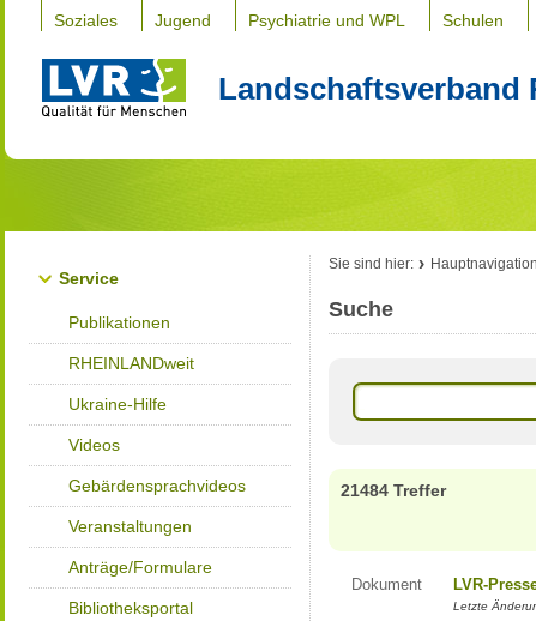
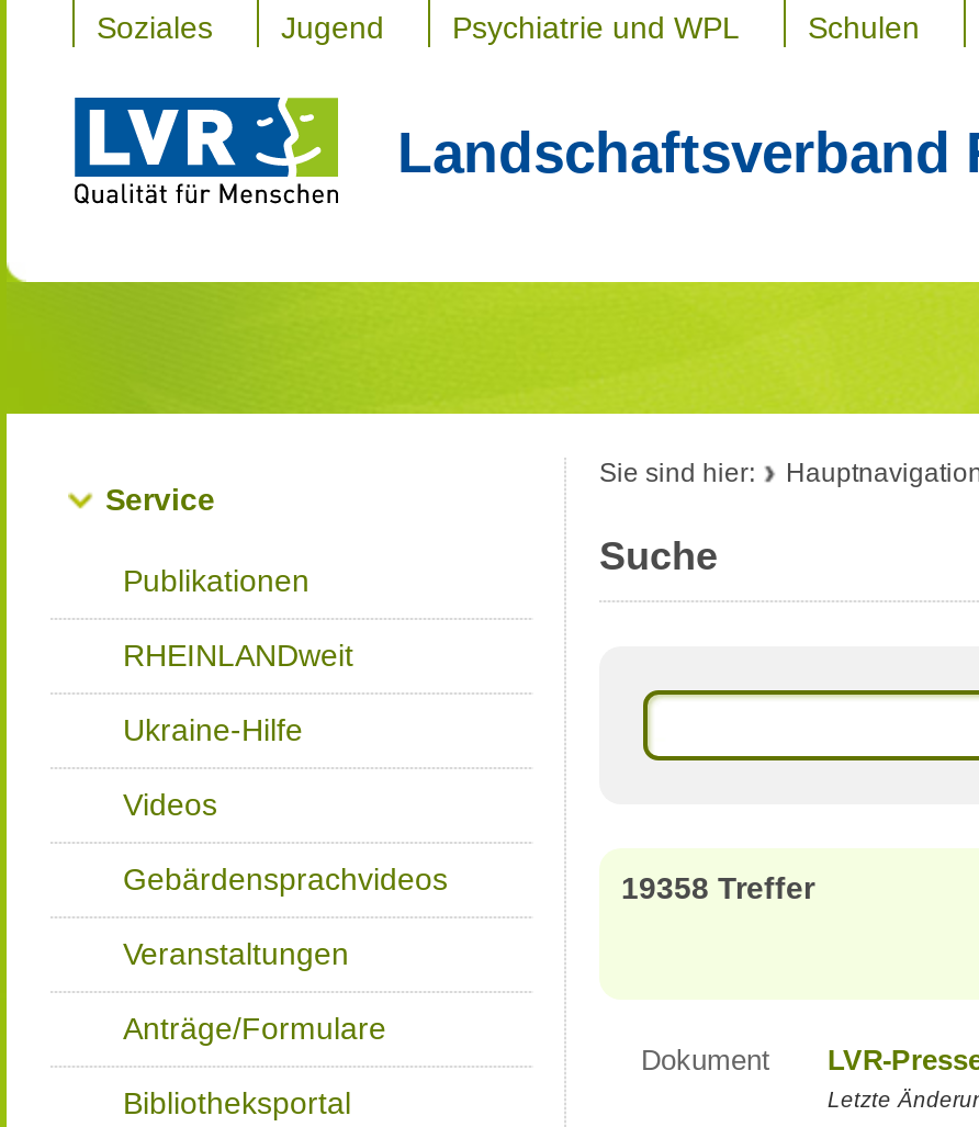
- 21484 Treffer
+ 19358 Treffer
